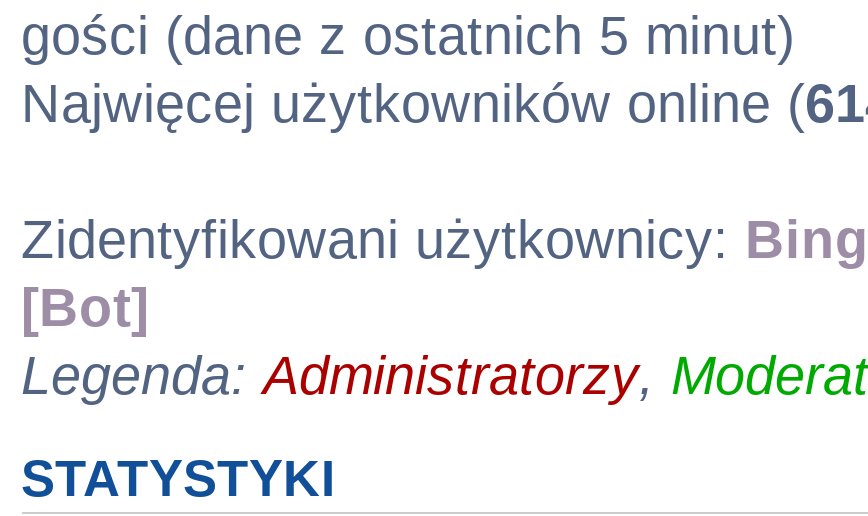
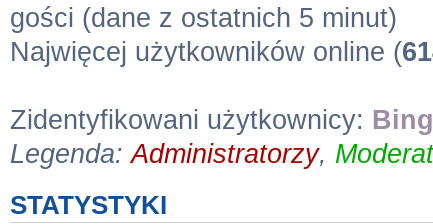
- [Bot]
